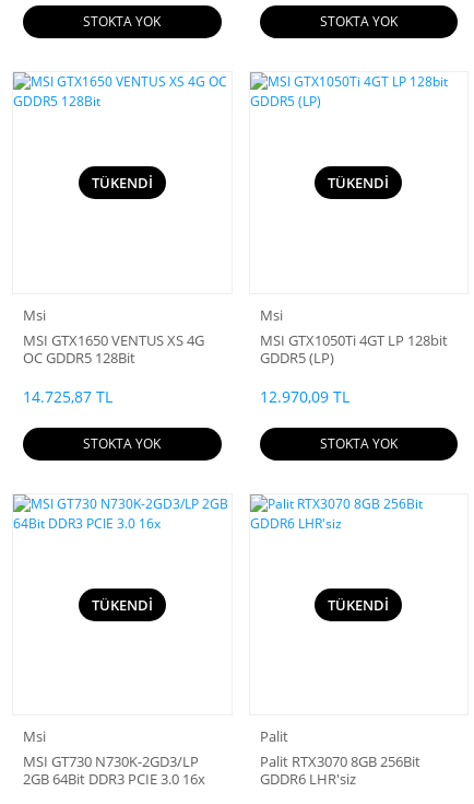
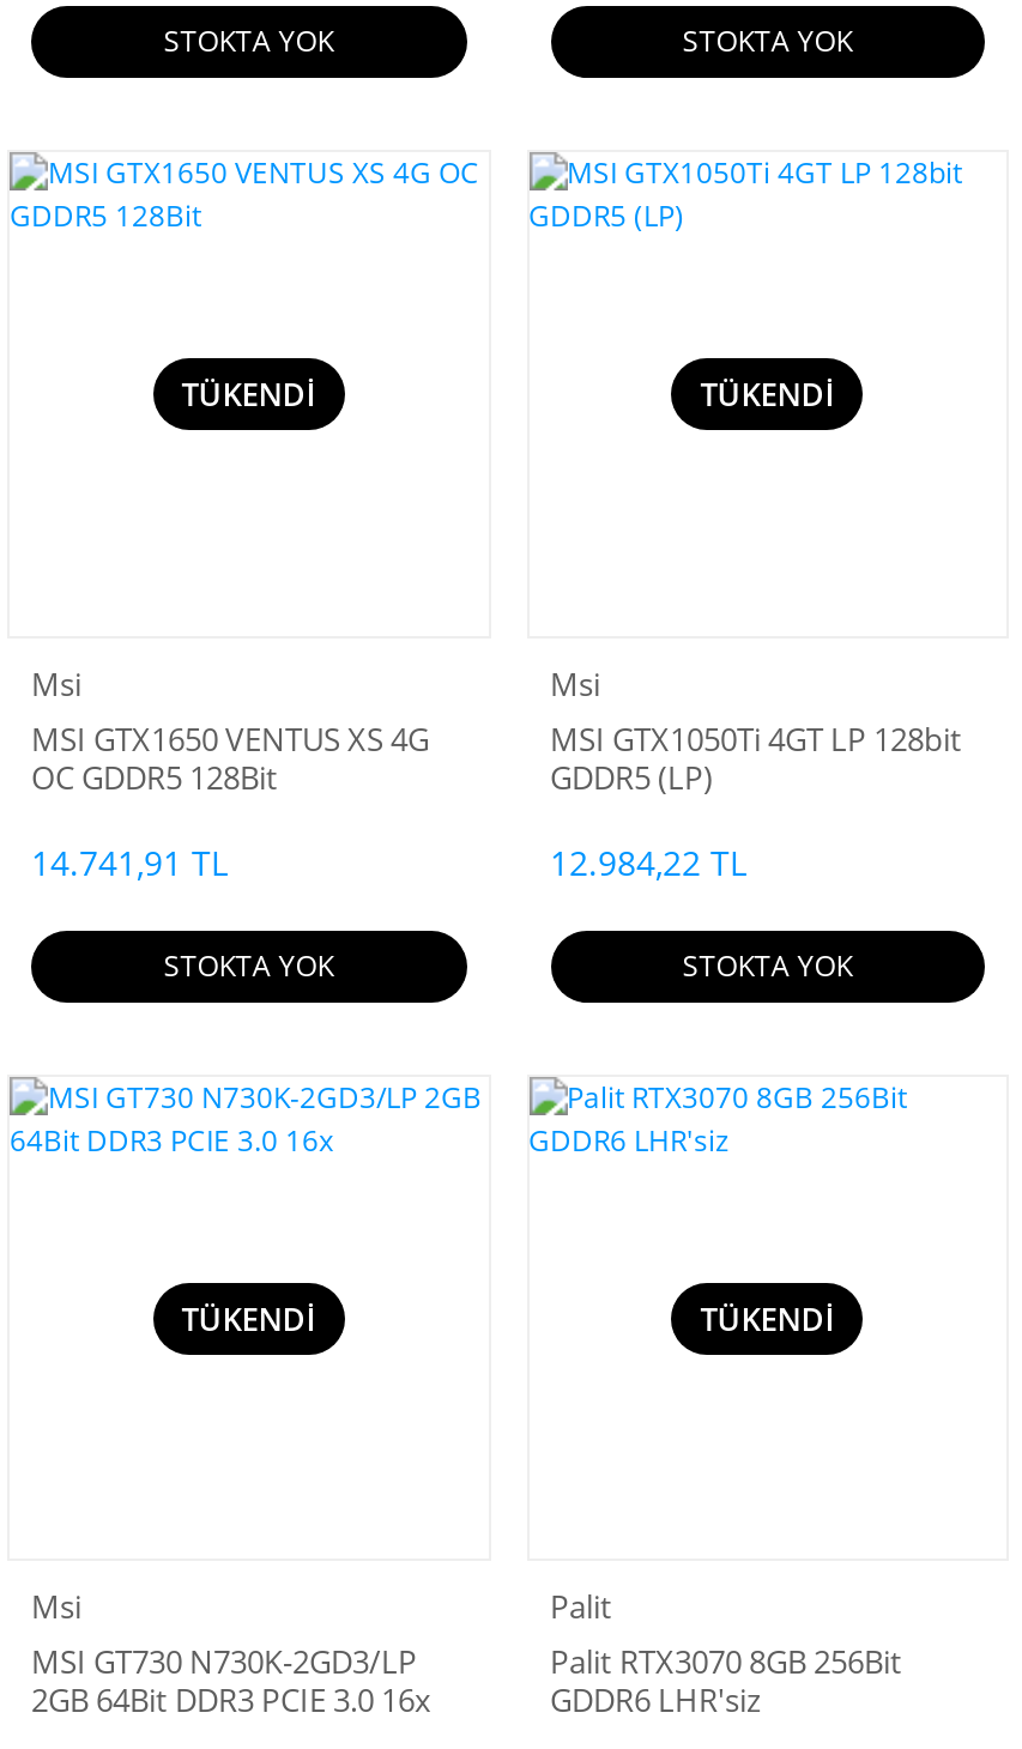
- 14.725,87 TL
+ 14.741,91 TL

- 12.970,09 TL
+ 12.984,22 TL
